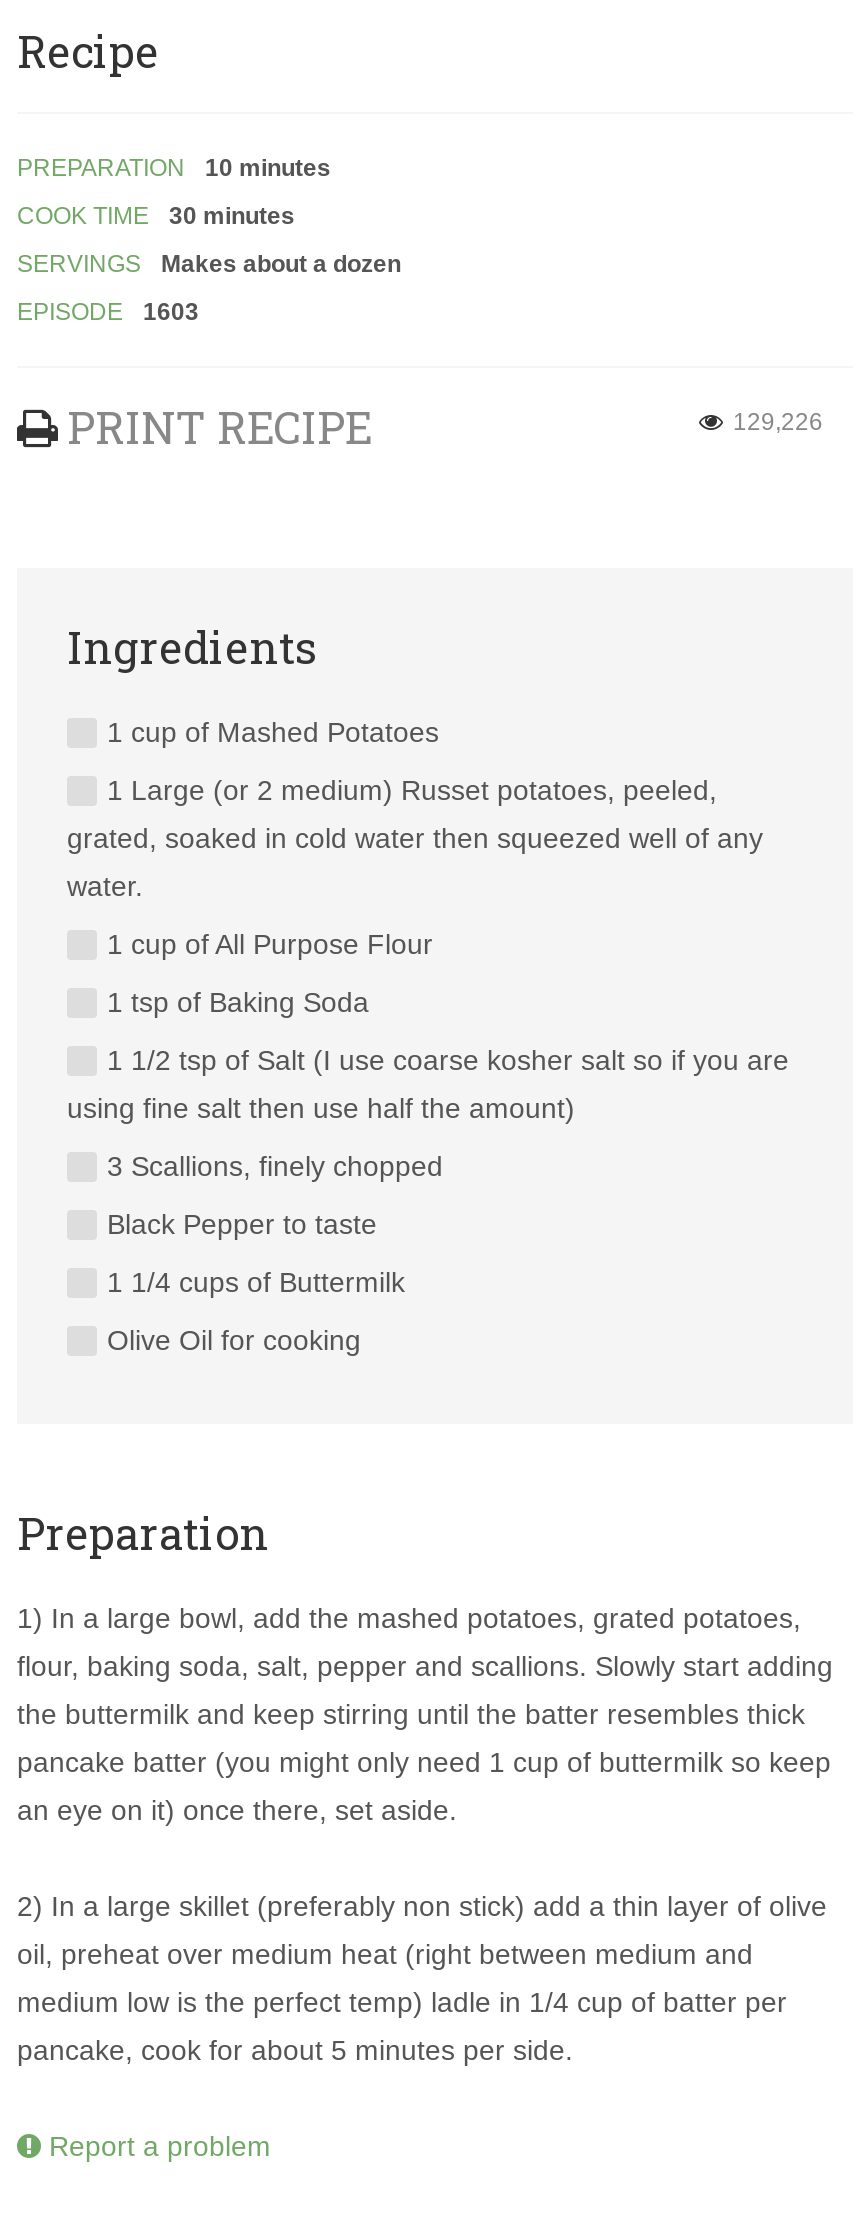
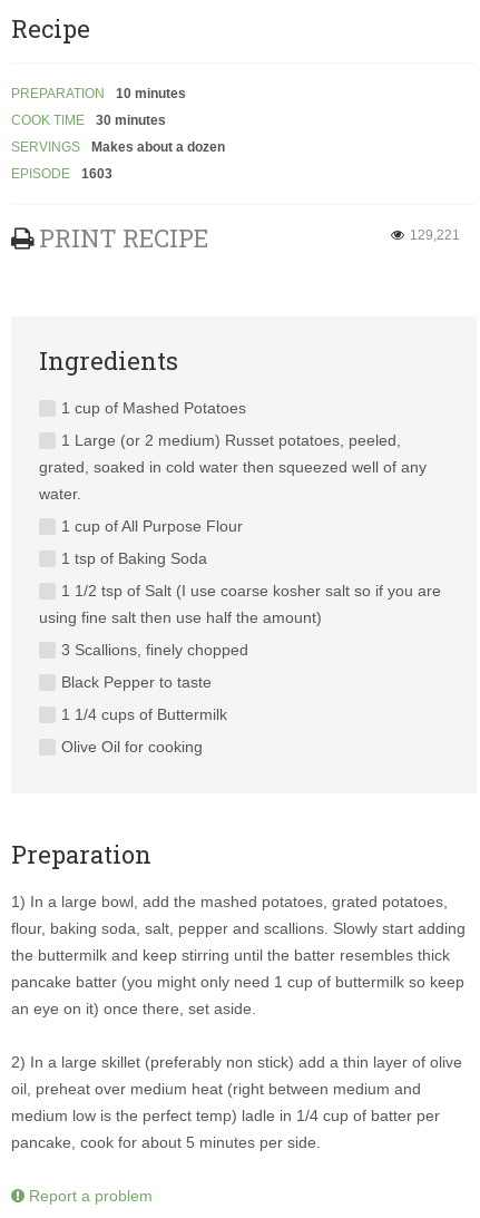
- 129,226
+ 129,221
